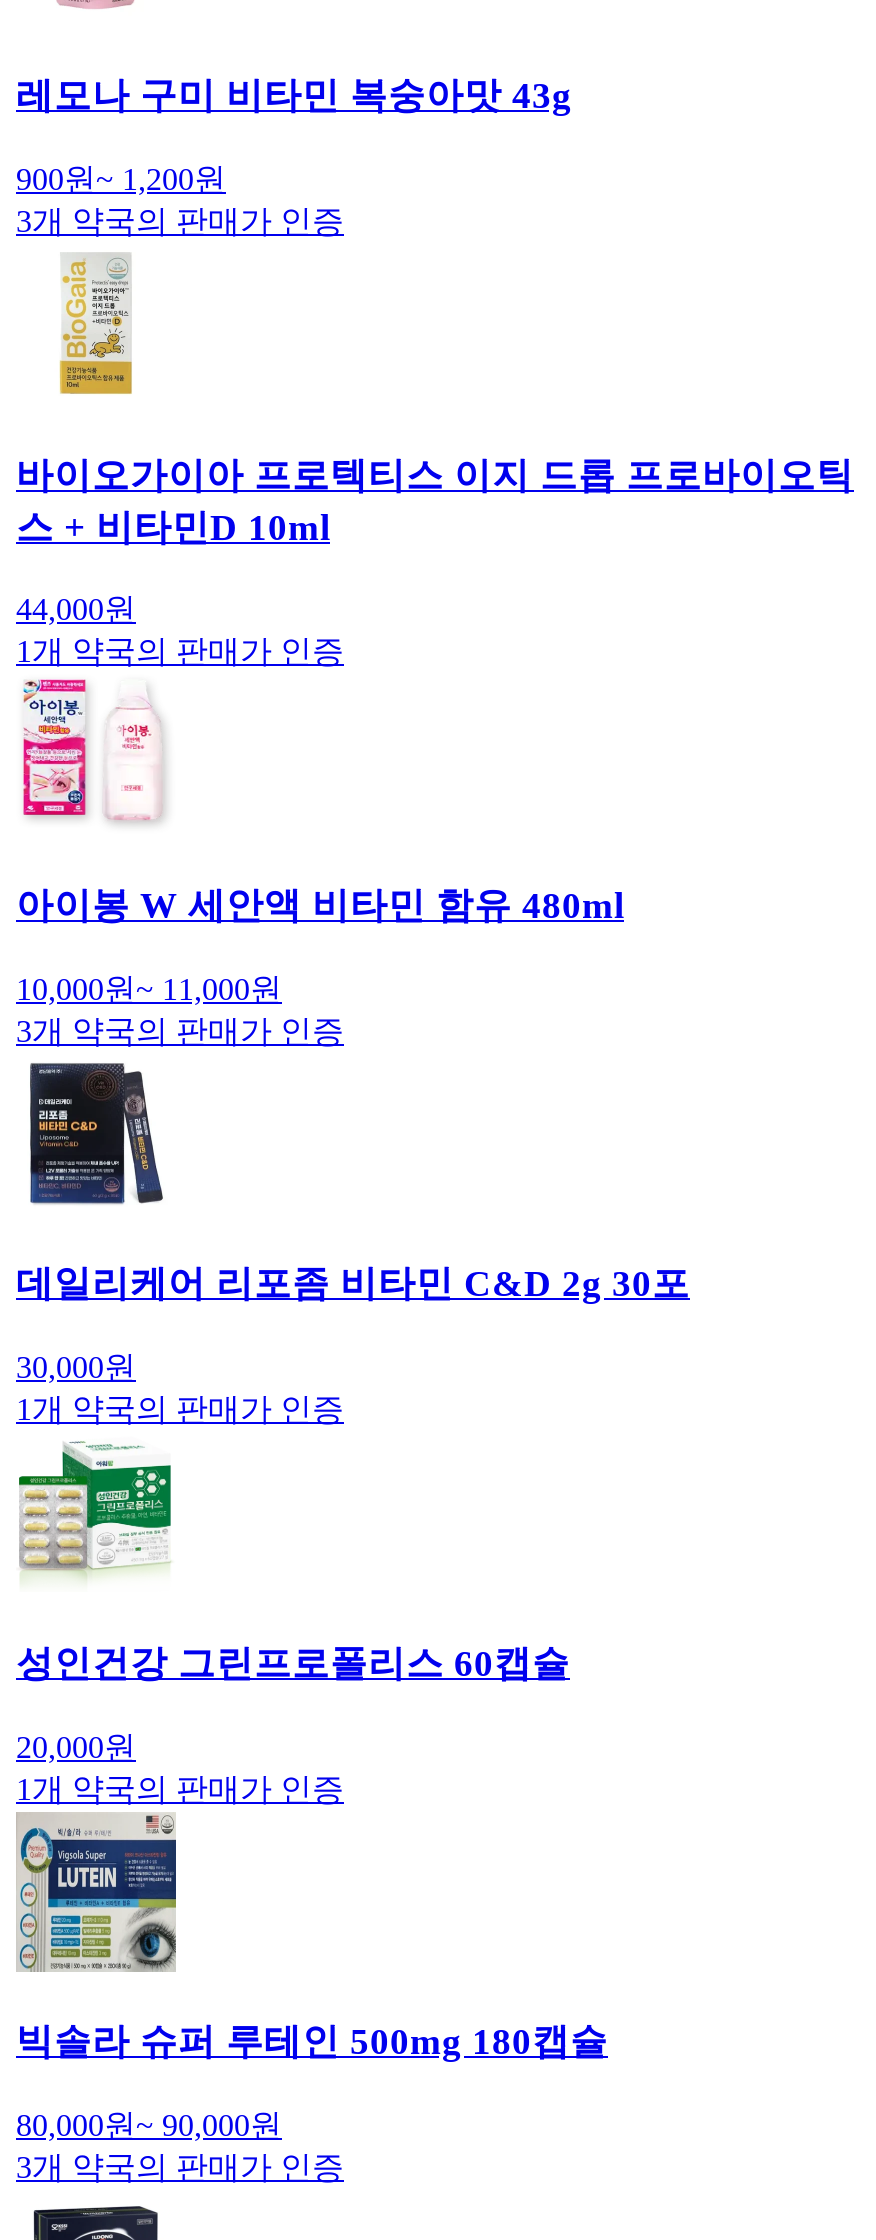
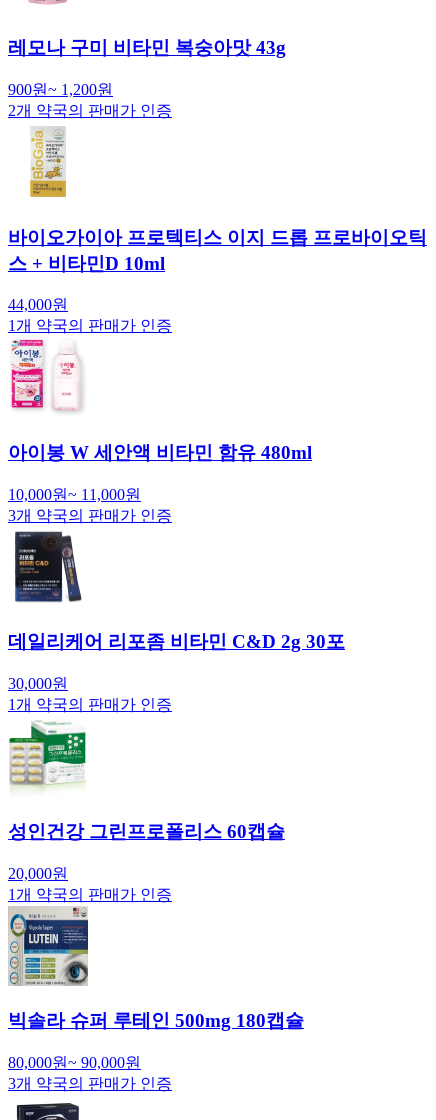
- 3개 약국의 판매가 인증
+ 2개 약국의 판매가 인증
